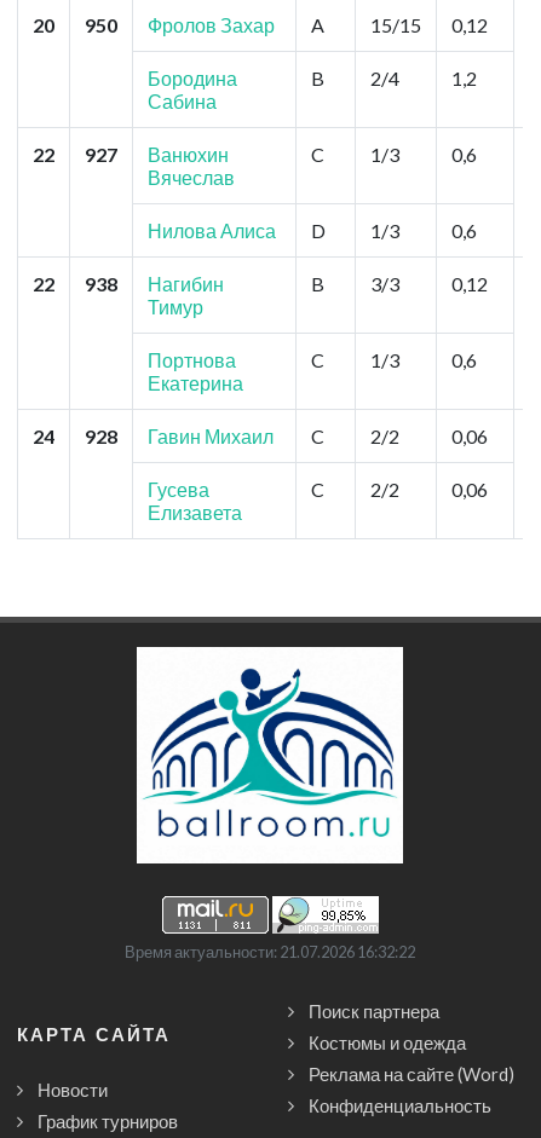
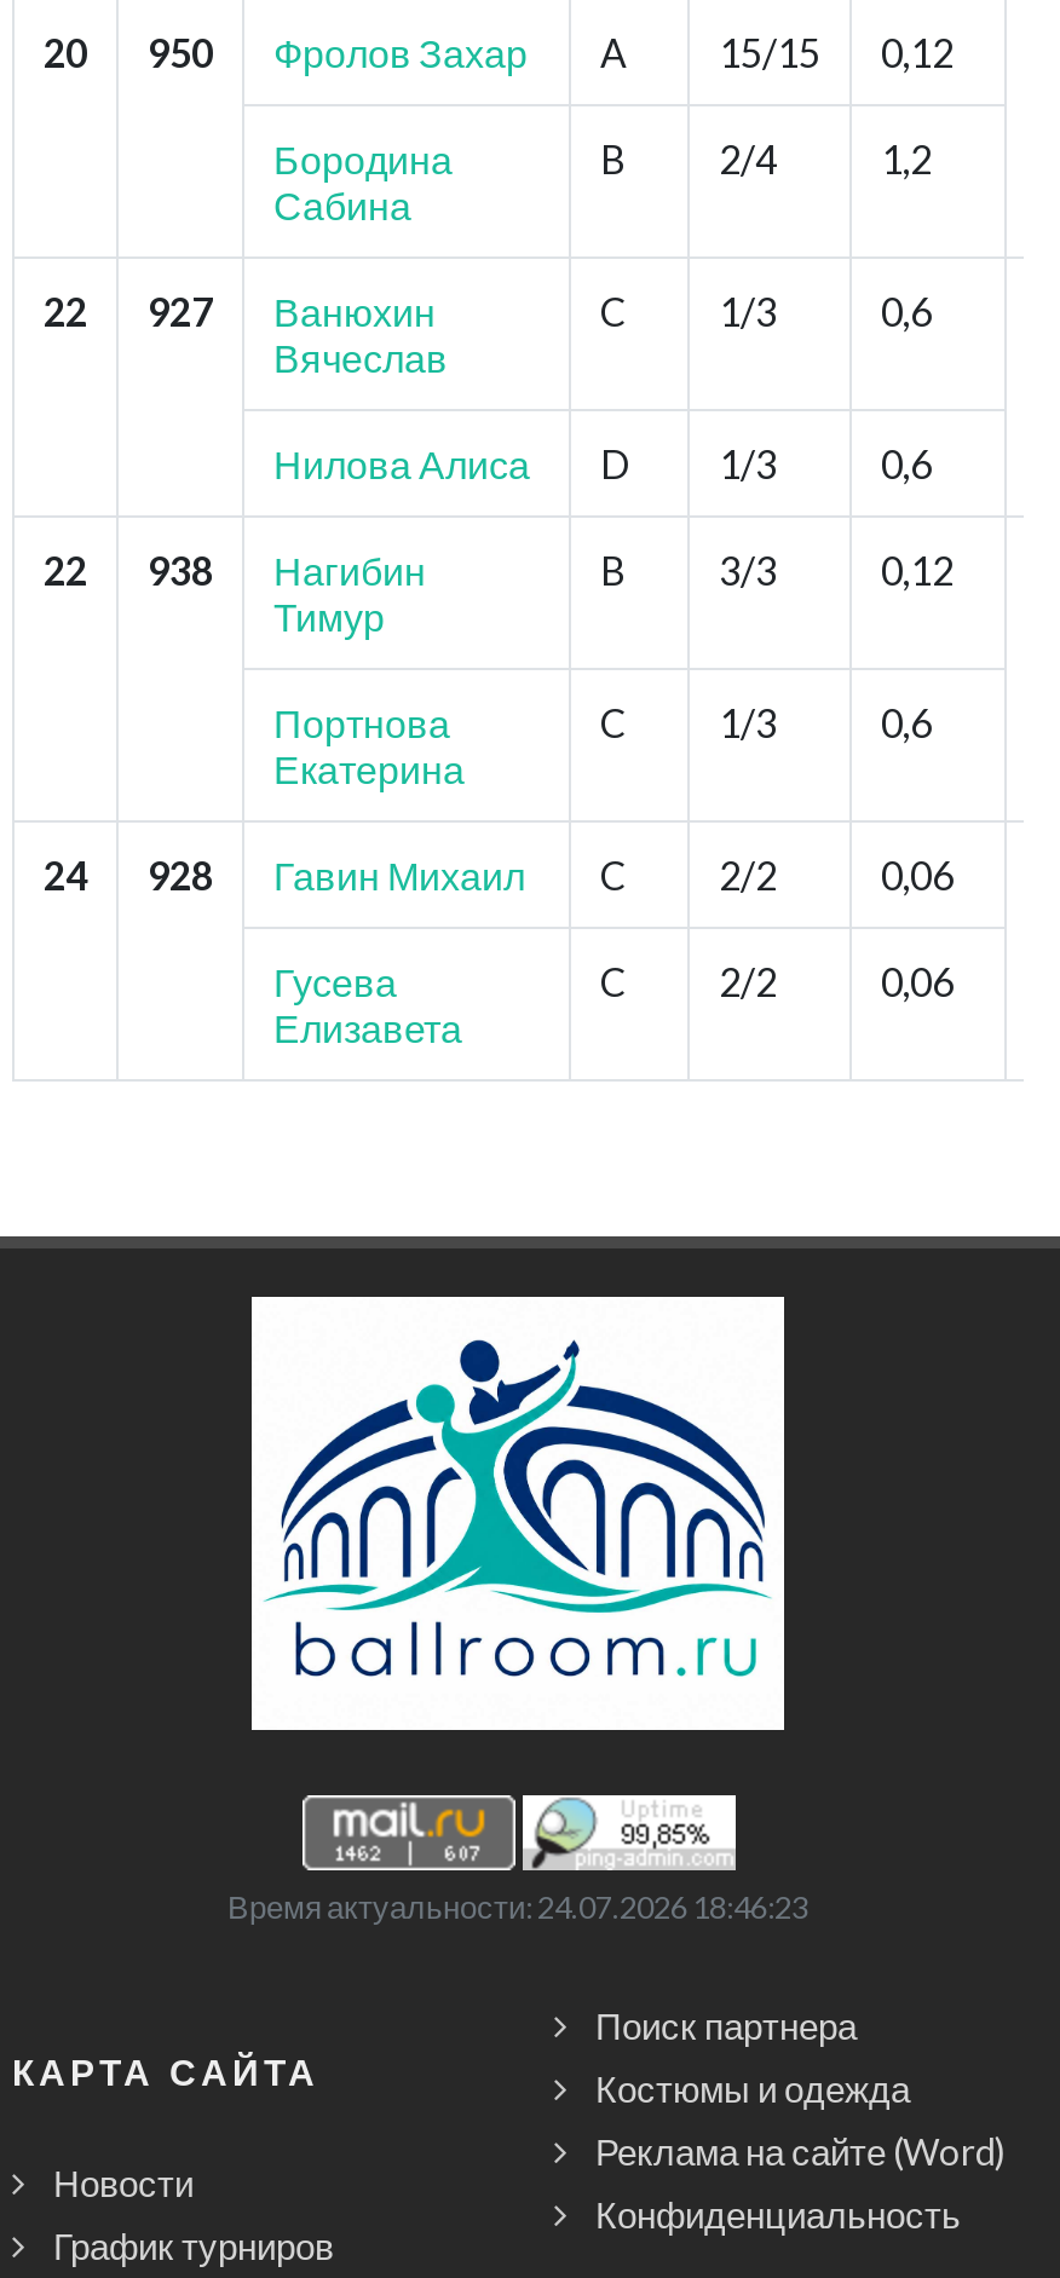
- Время актуальности: 21.07.2026 16:32:22
+ Время актуальности: 24.07.2026 18:46:23
